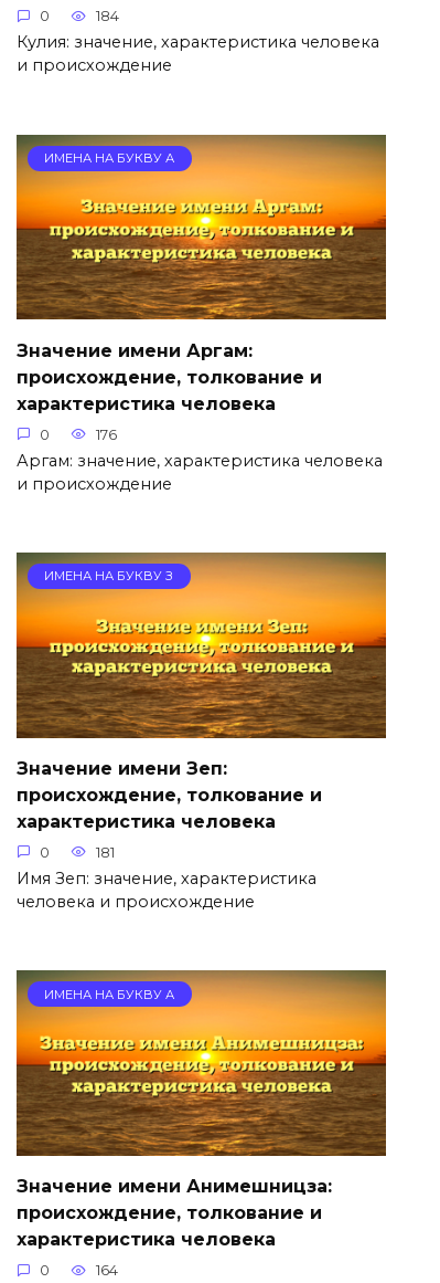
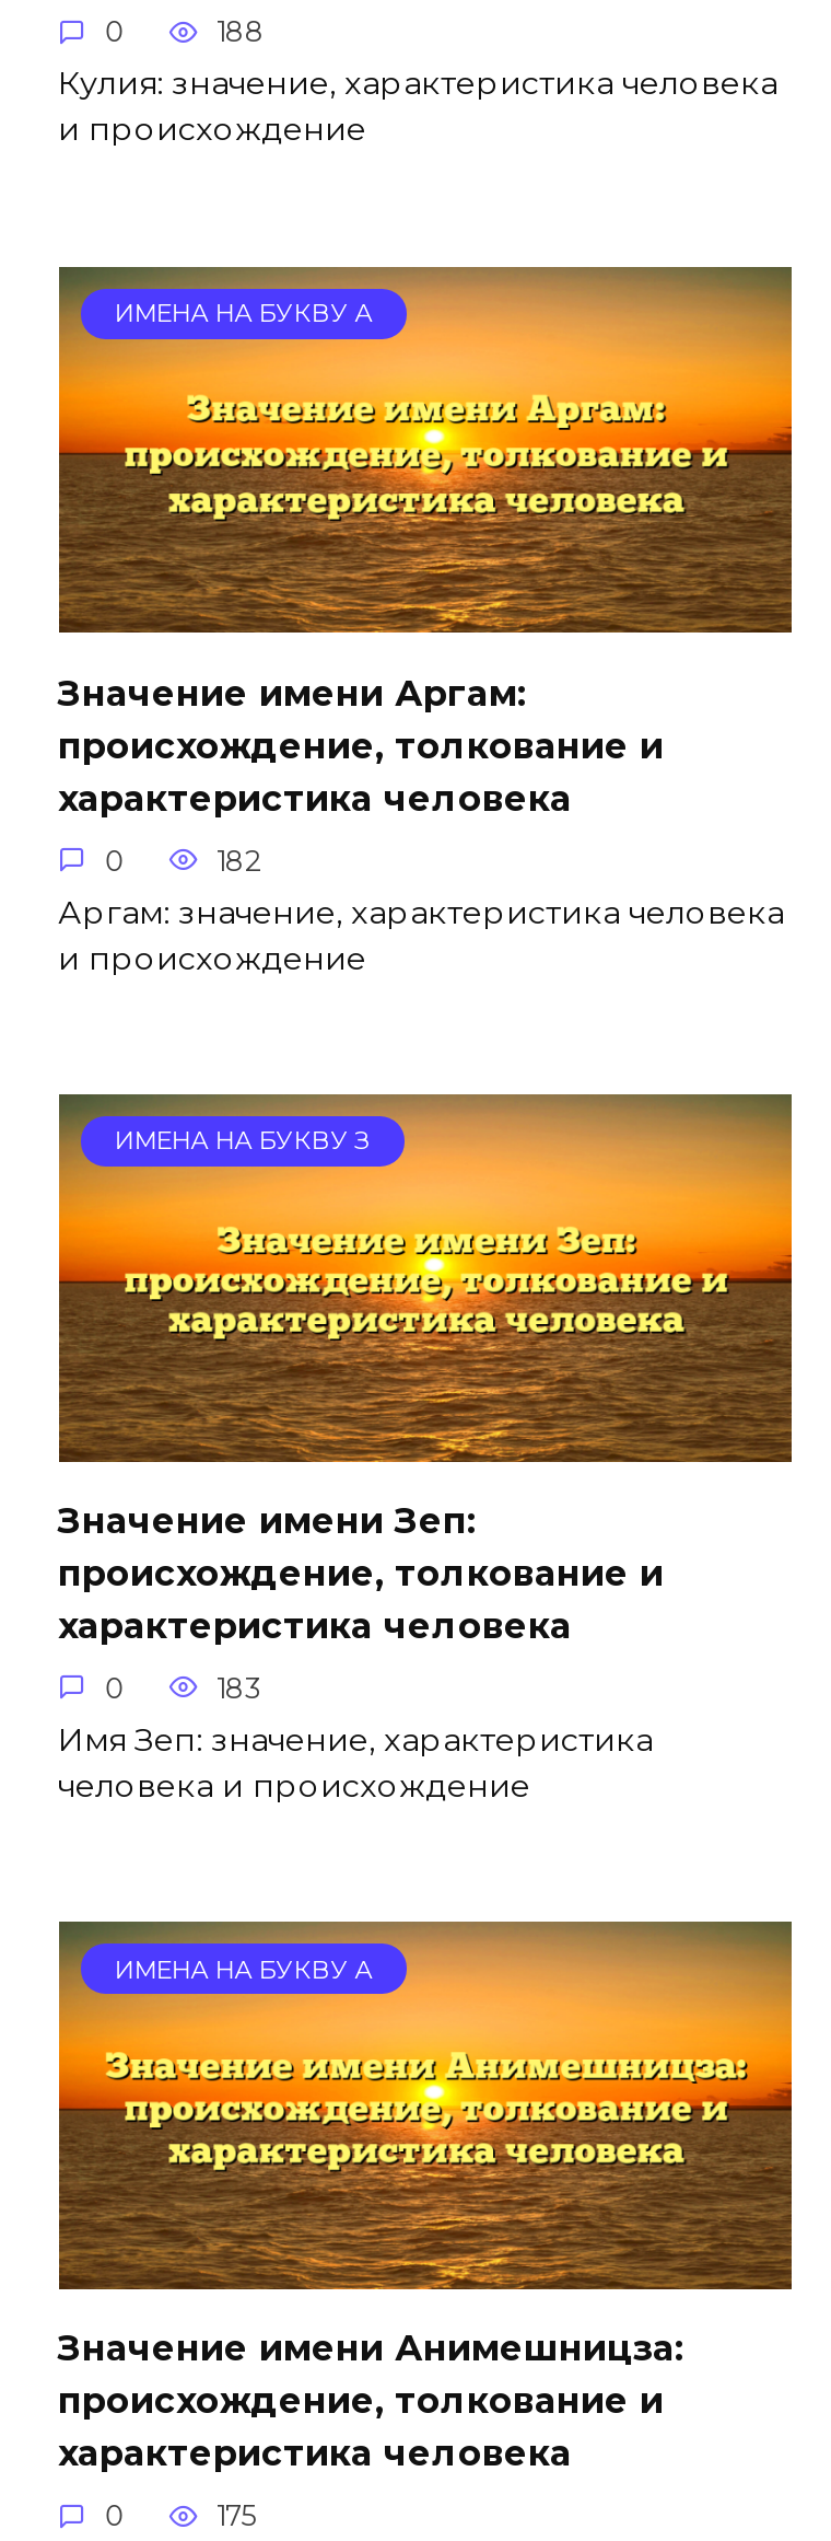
- 184
+ 188

- 176
+ 182

- 181
+ 183

- 164
+ 175
